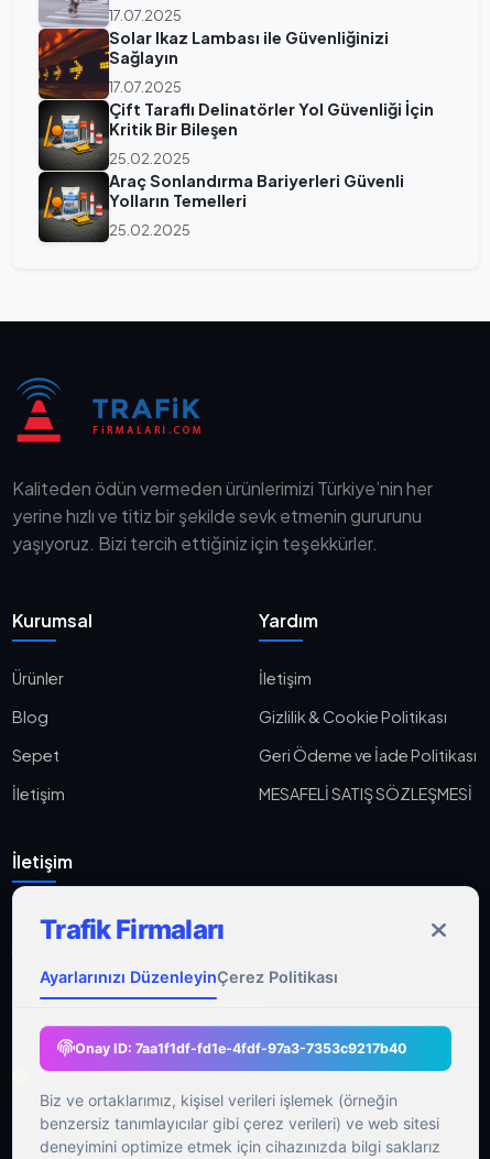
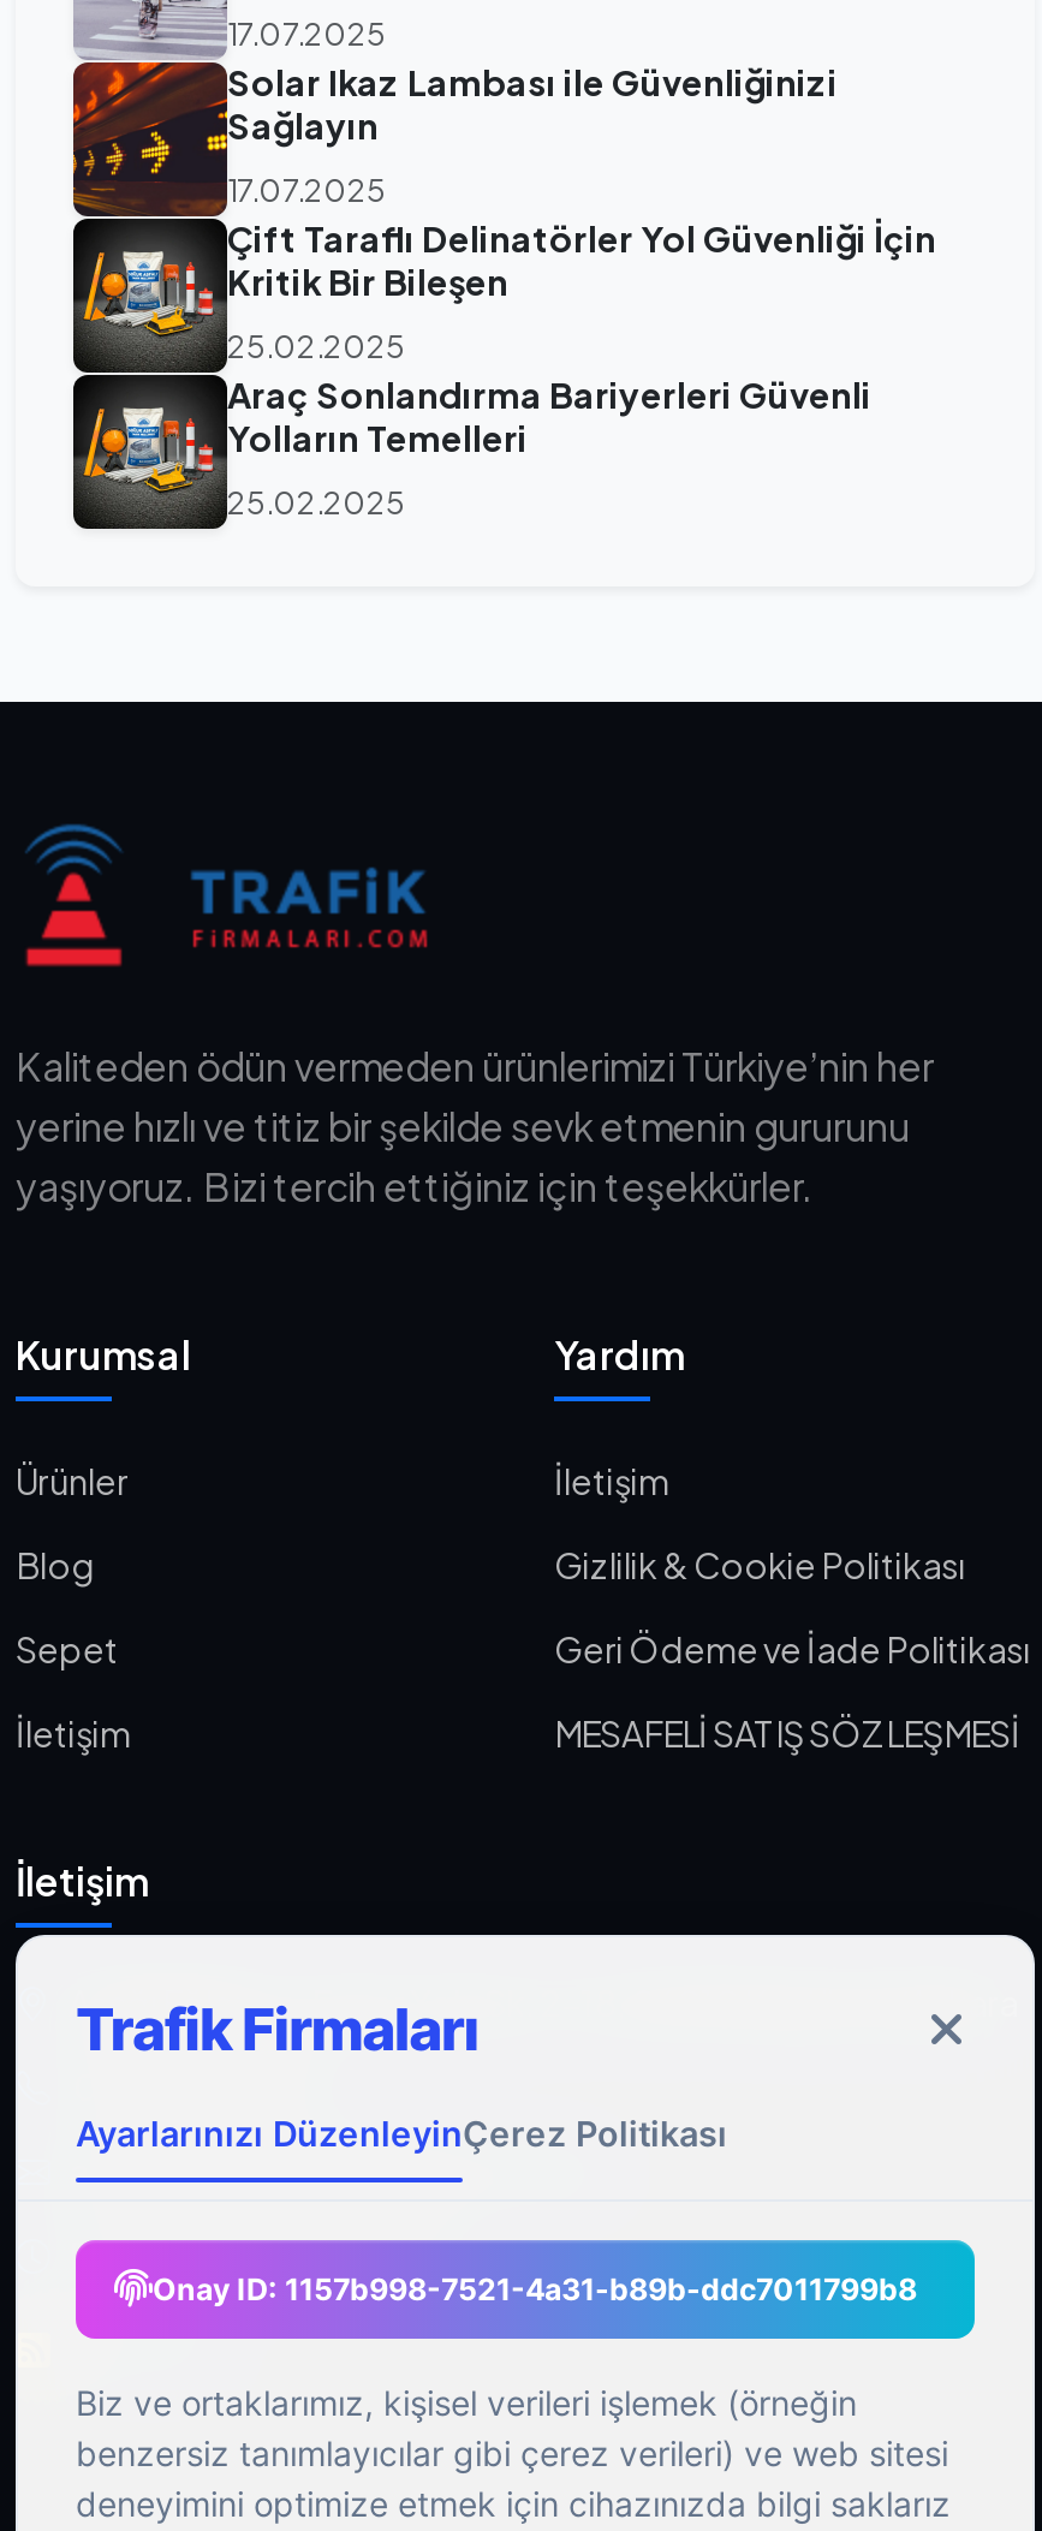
- Onay ID: 7aa1f1df-fd1e-4fdf-97a3-7353c9217b40
+ Onay ID: 1157b998-7521-4a31-b89b-ddc7011799b8
